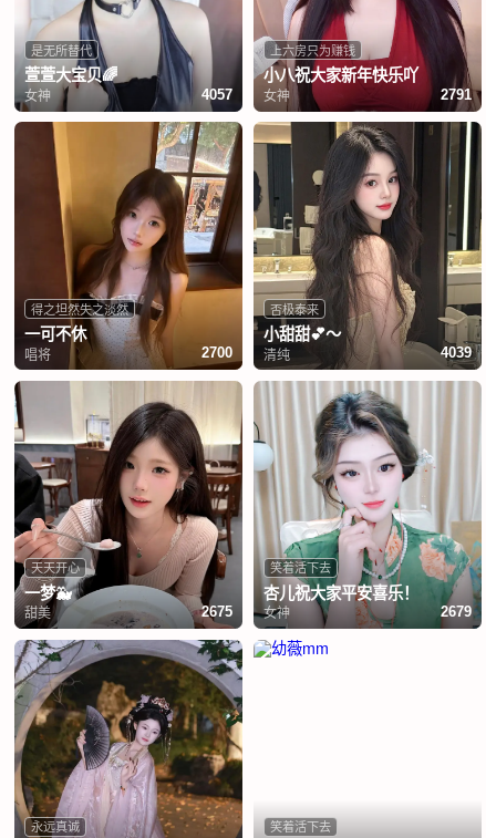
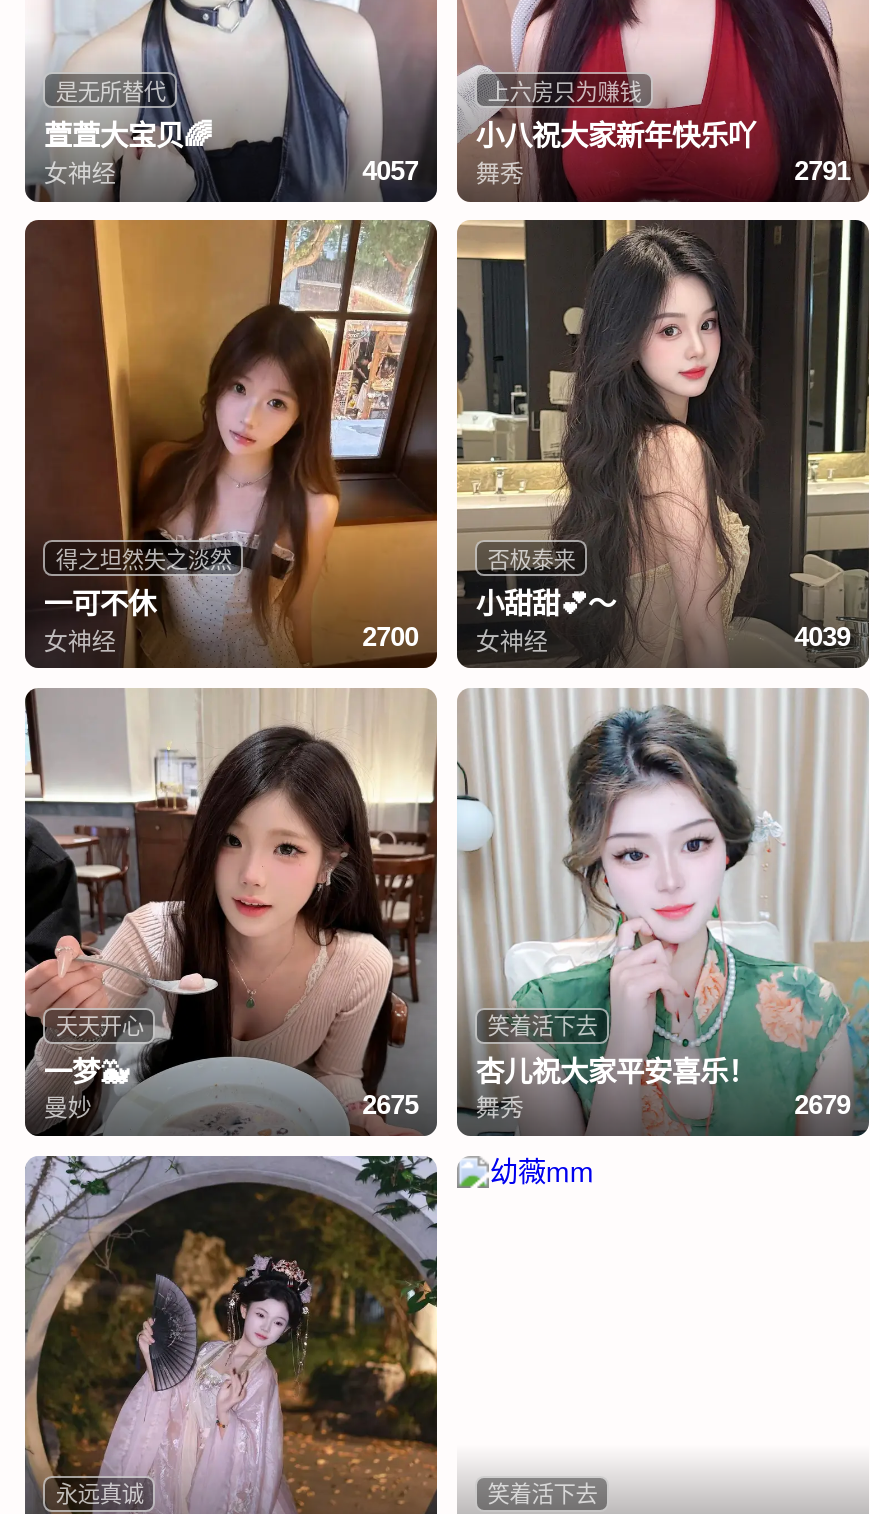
- 女神
+ 女神经

- 女神
+ 舞秀

- 唱将
+ 女神经

- 清纯
+ 女神经

- 甜美
+ 曼妙

- 女神
+ 舞秀
